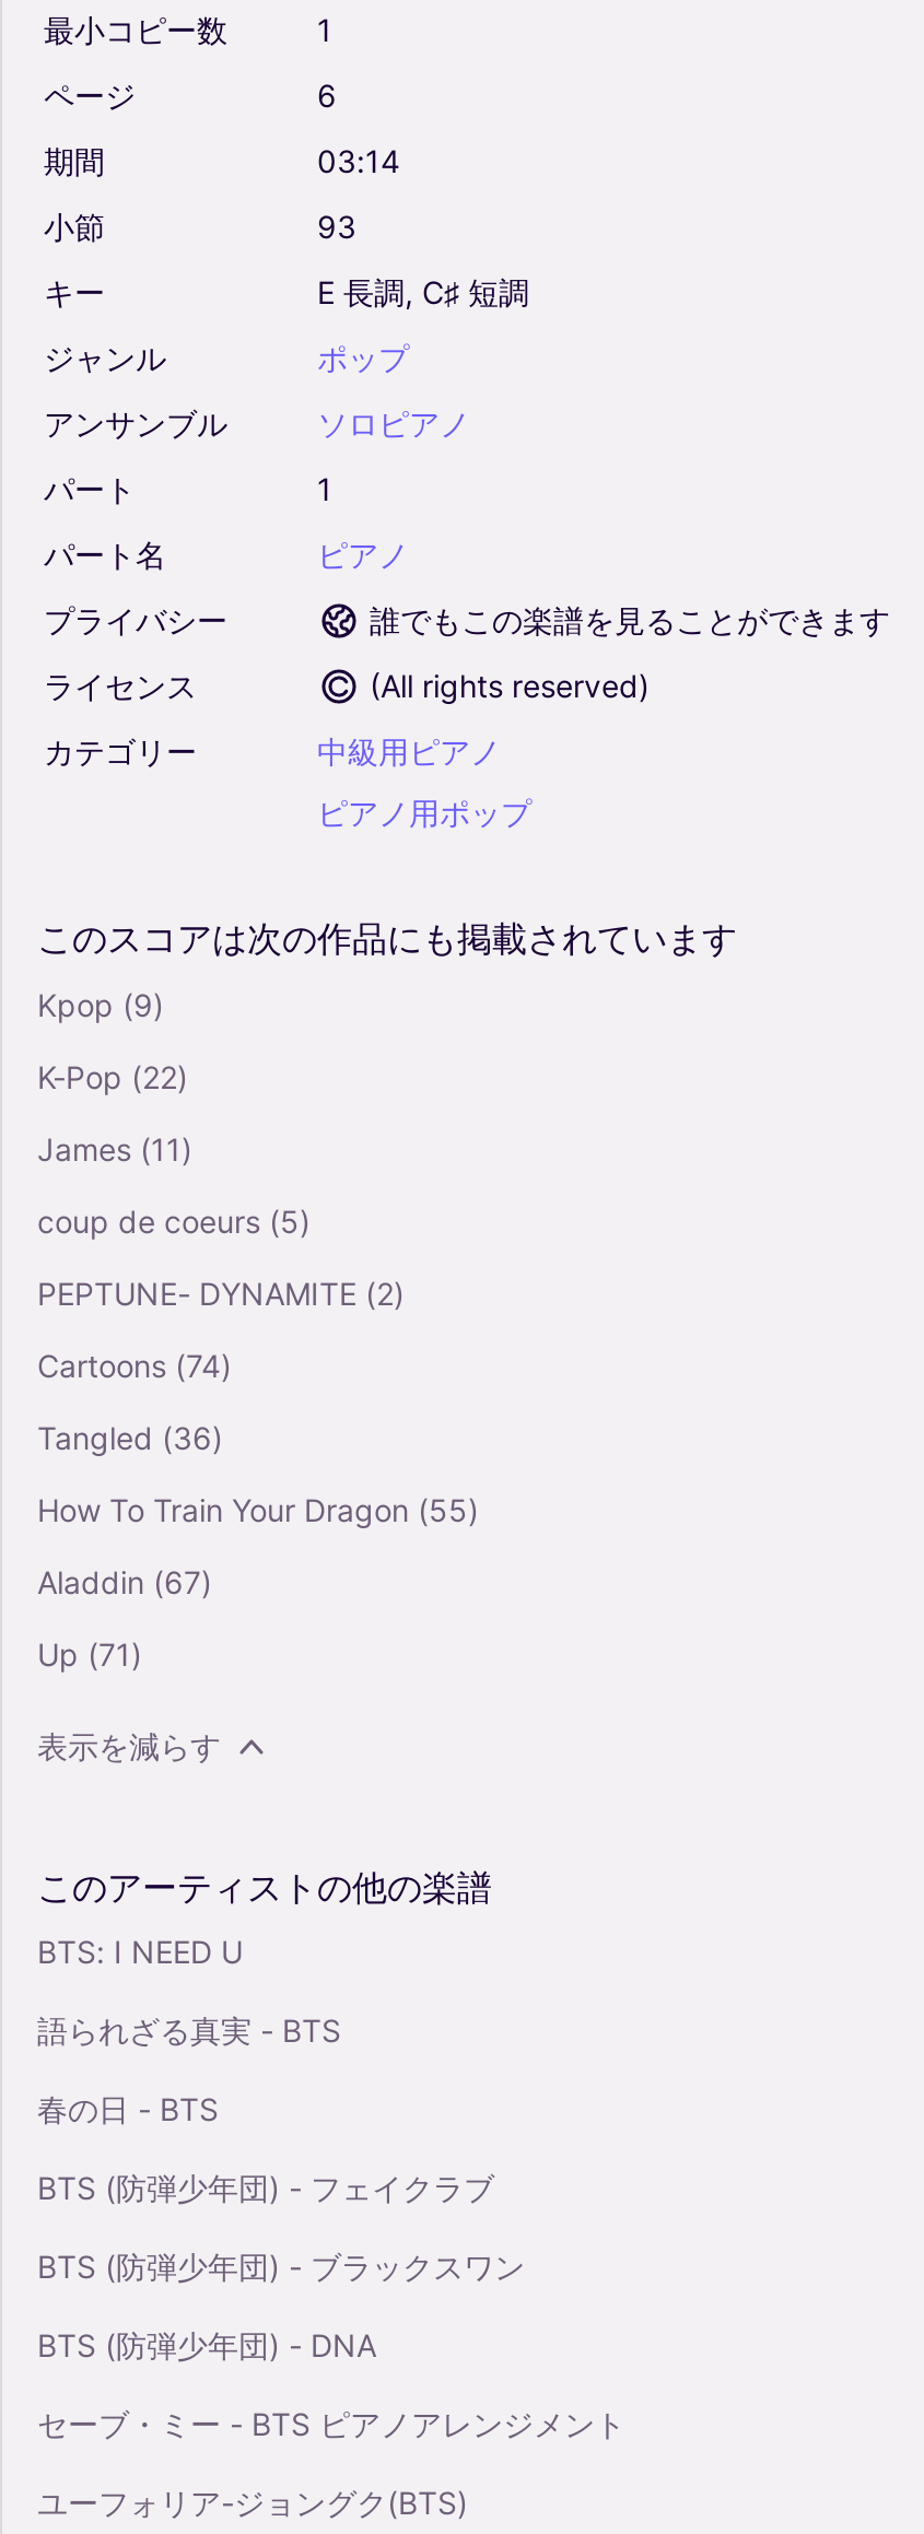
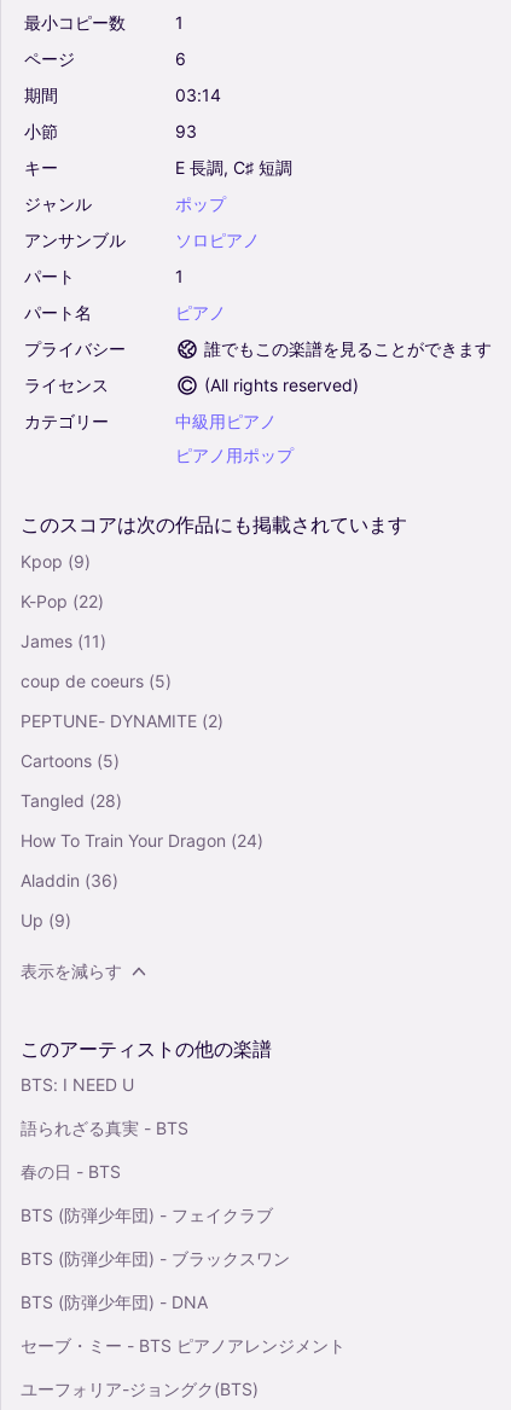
- Cartoons (74)
+ Cartoons (5)

- Tangled (36)
+ Tangled (28)

- How To Train Your Dragon (55)
+ How To Train Your Dragon (24)

- Aladdin (67)
+ Aladdin (36)

- Up (71)
+ Up (9)
